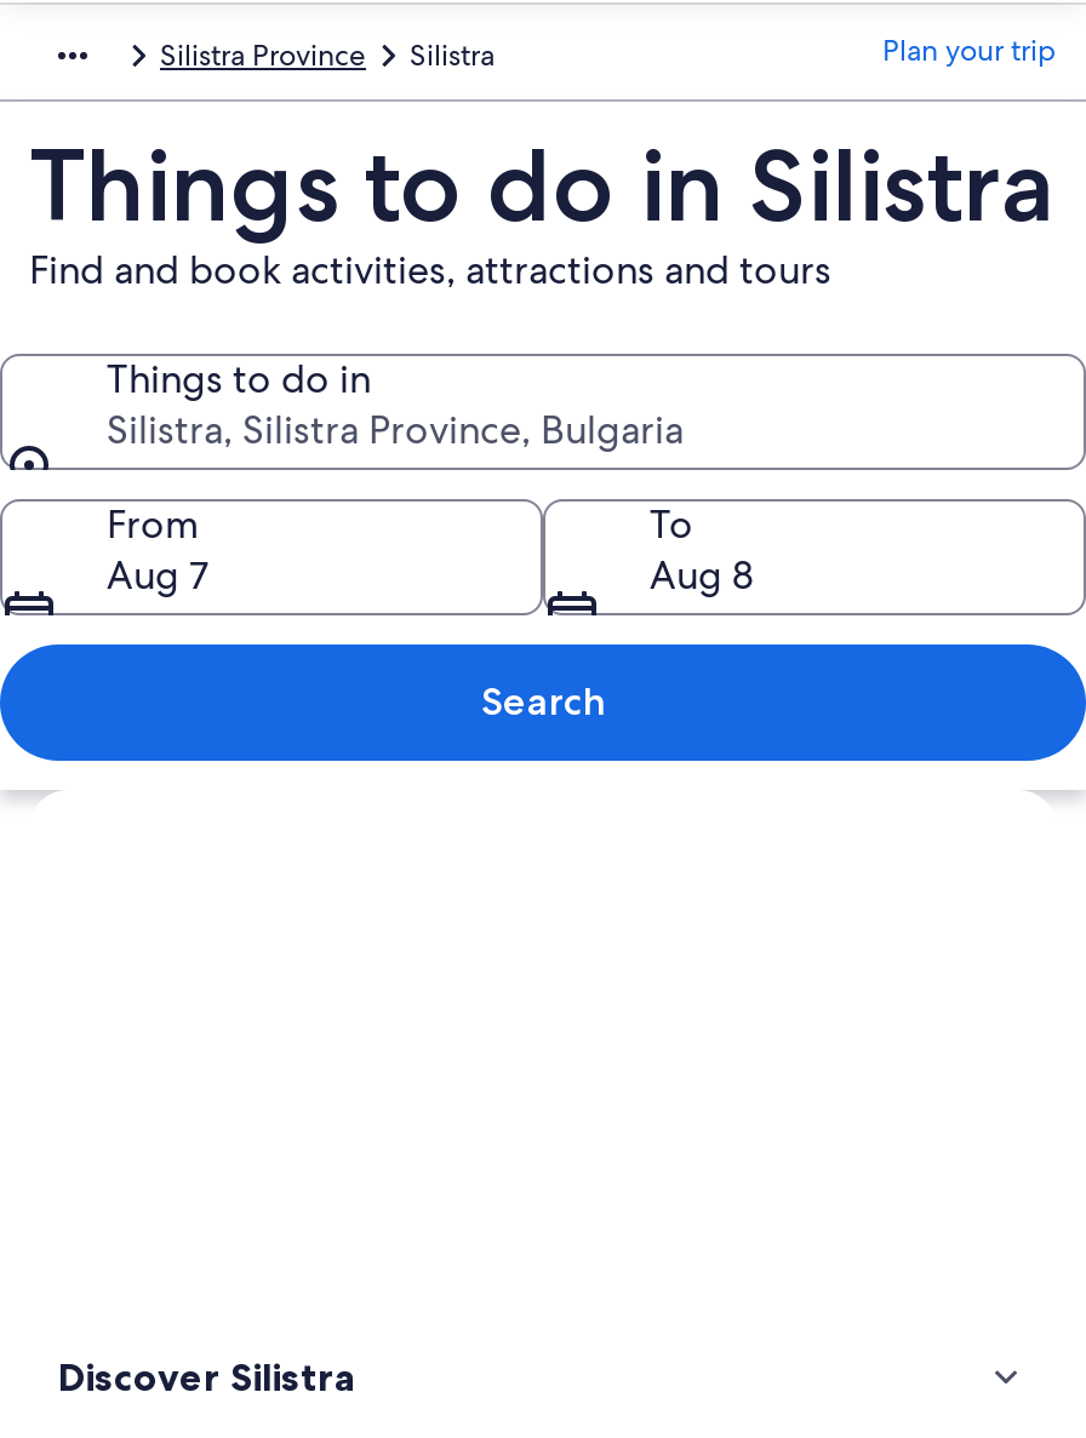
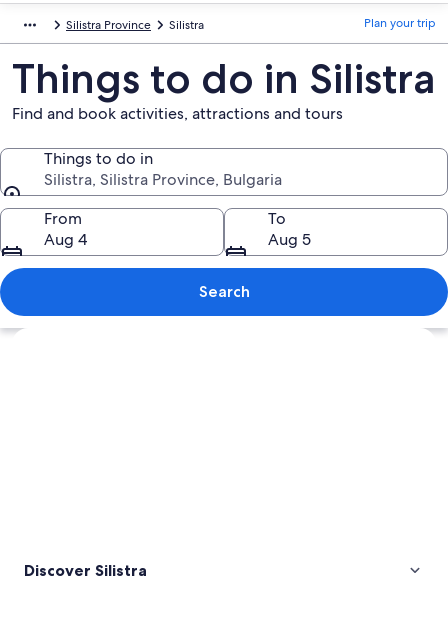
- Aug 7
+ Aug 4

- Aug 8
+ Aug 5
